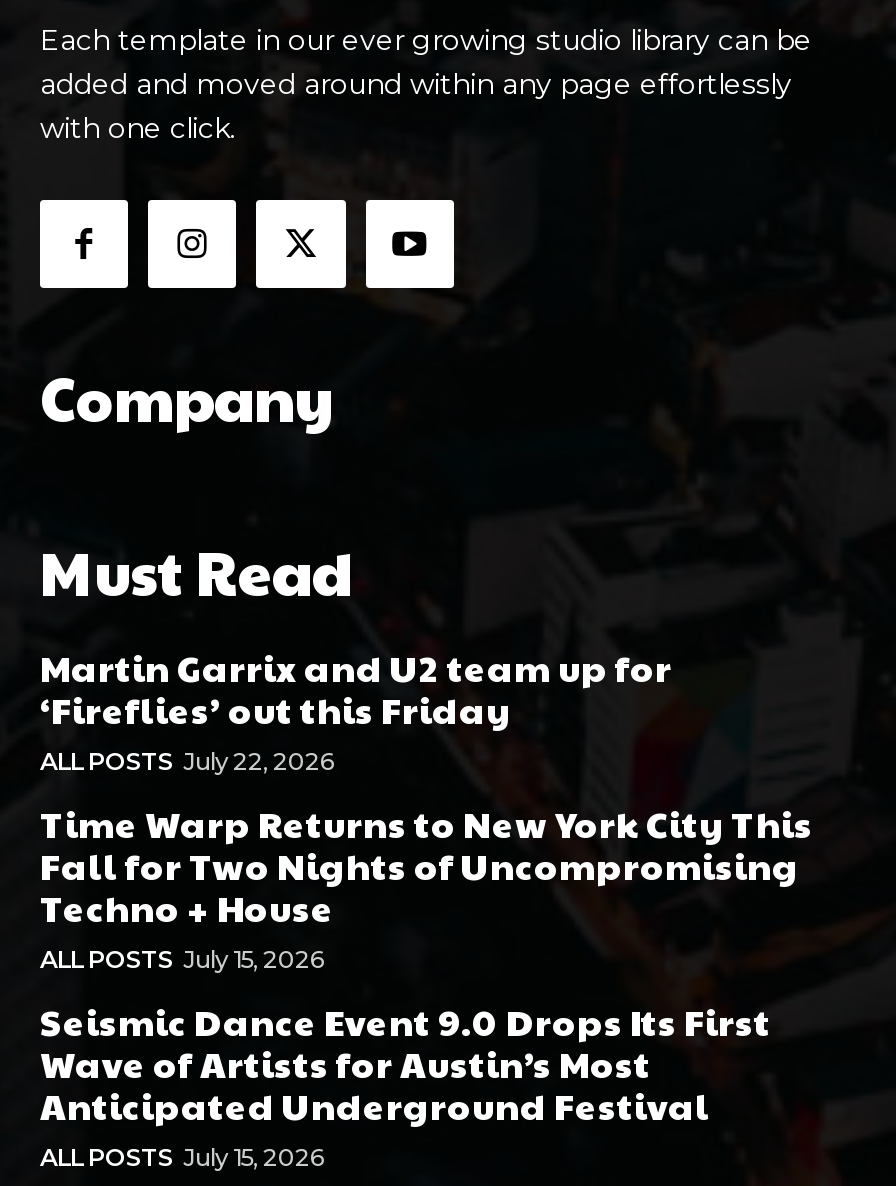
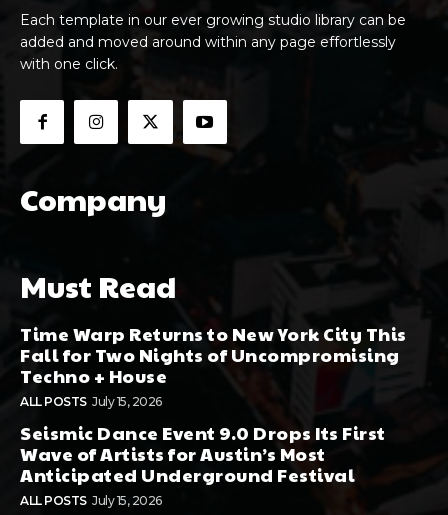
- Martin Garrix and U2 team up for
- ‘Fireflies’ out this Friday
- ALL POSTS July 22, 2026
